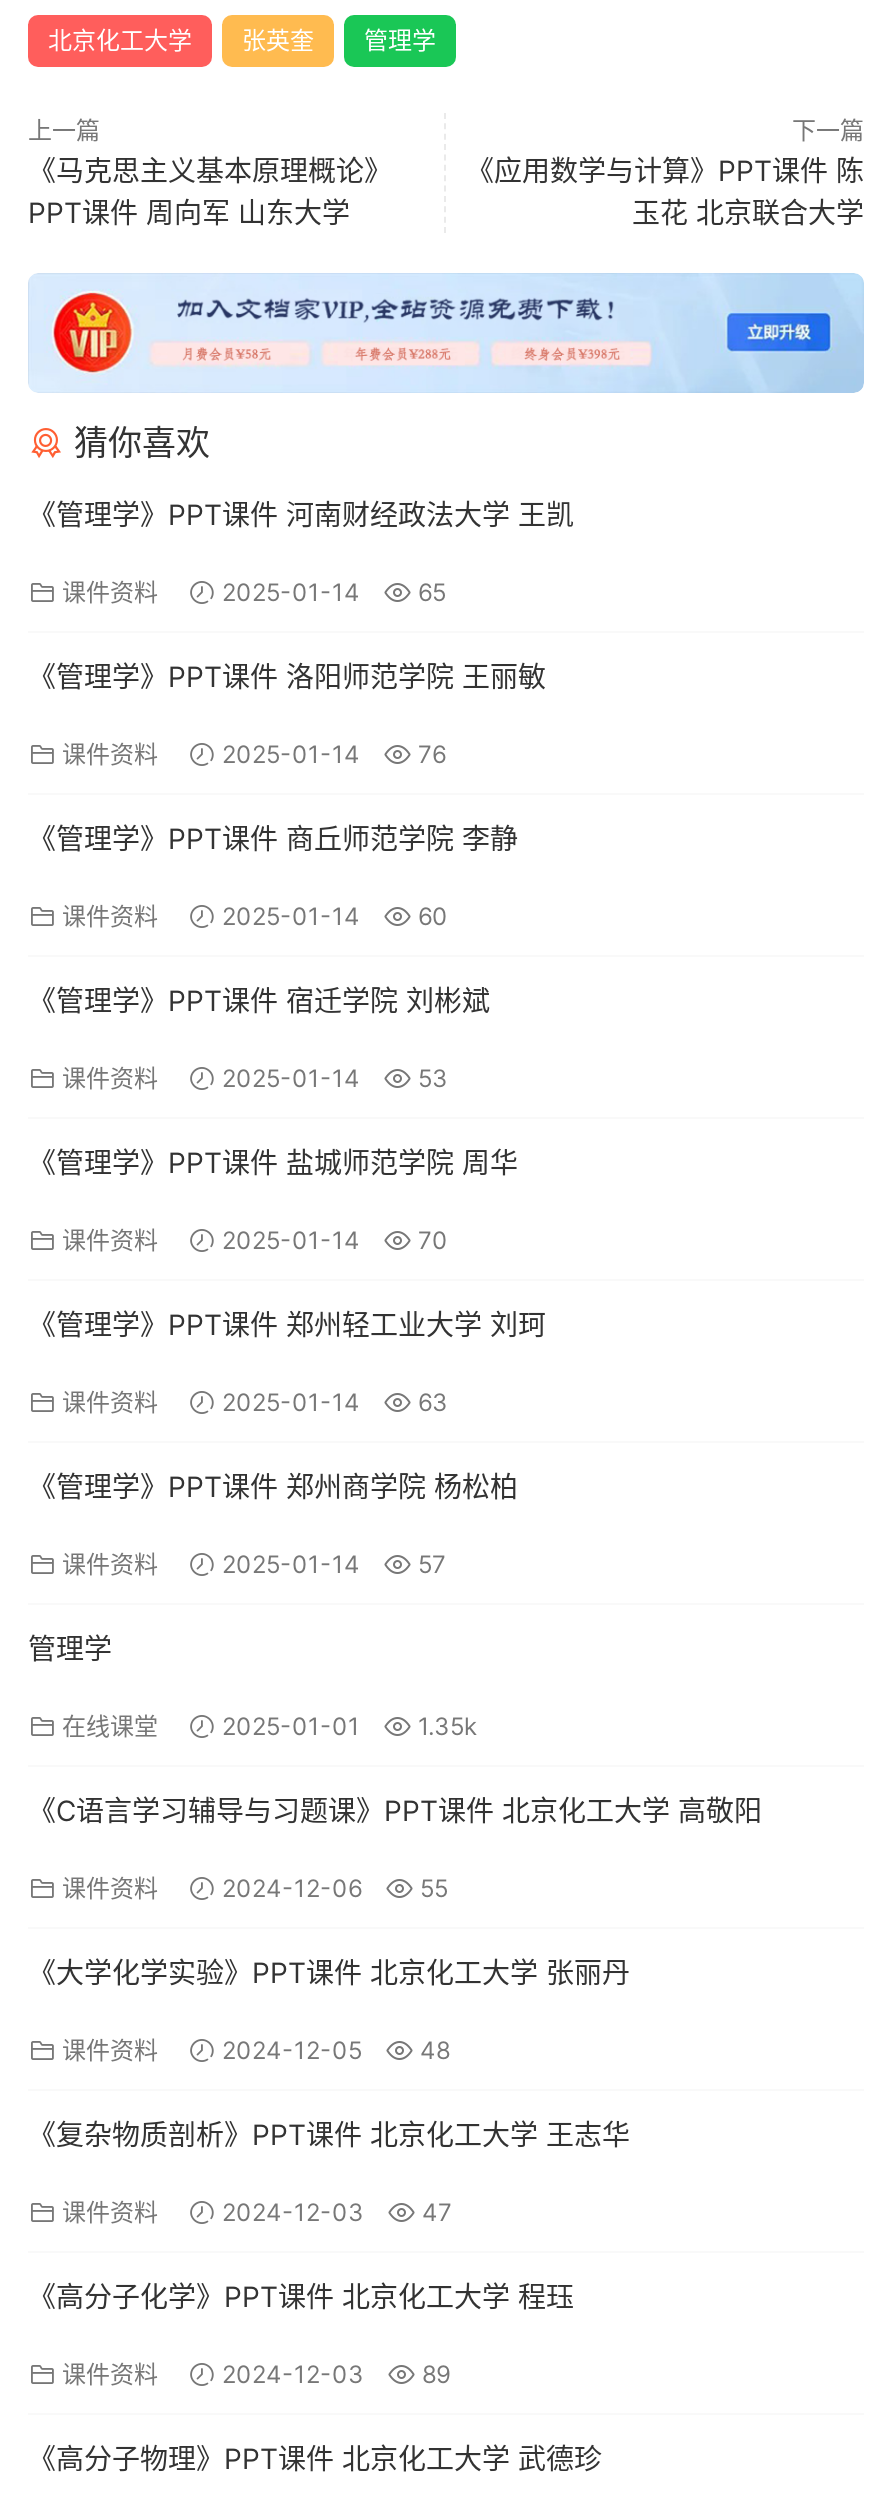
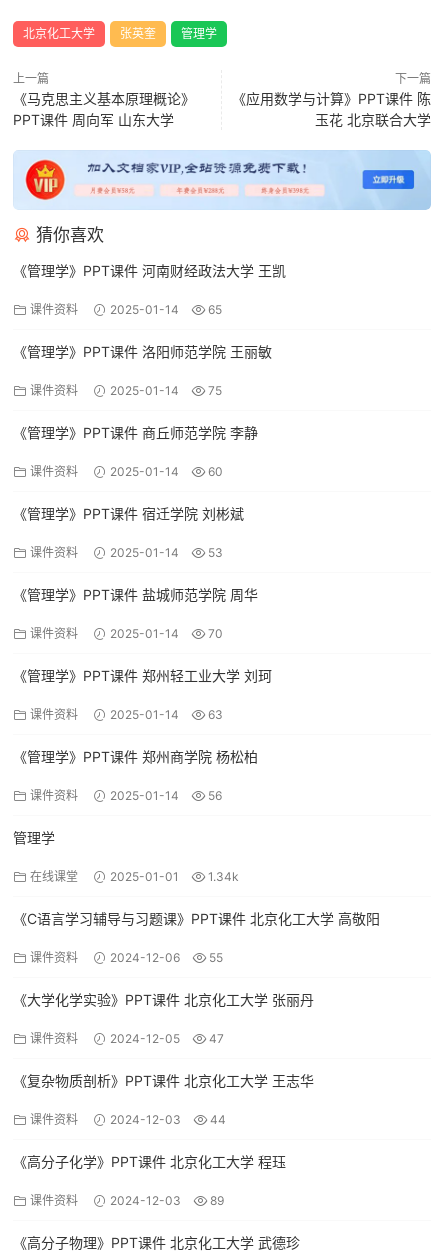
- 课件资料 2025-01-14 76
+ 课件资料 2025-01-14 75

- 课件资料 2025-01-14 57
+ 课件资料 2025-01-14 56

- 在线课堂 2025-01-01 1.35k
+ 在线课堂 2025-01-01 1.34k

- 课件资料 2024-12-05 48
+ 课件资料 2024-12-05 47

- 课件资料 2024-12-03 47
+ 课件资料 2024-12-03 44
